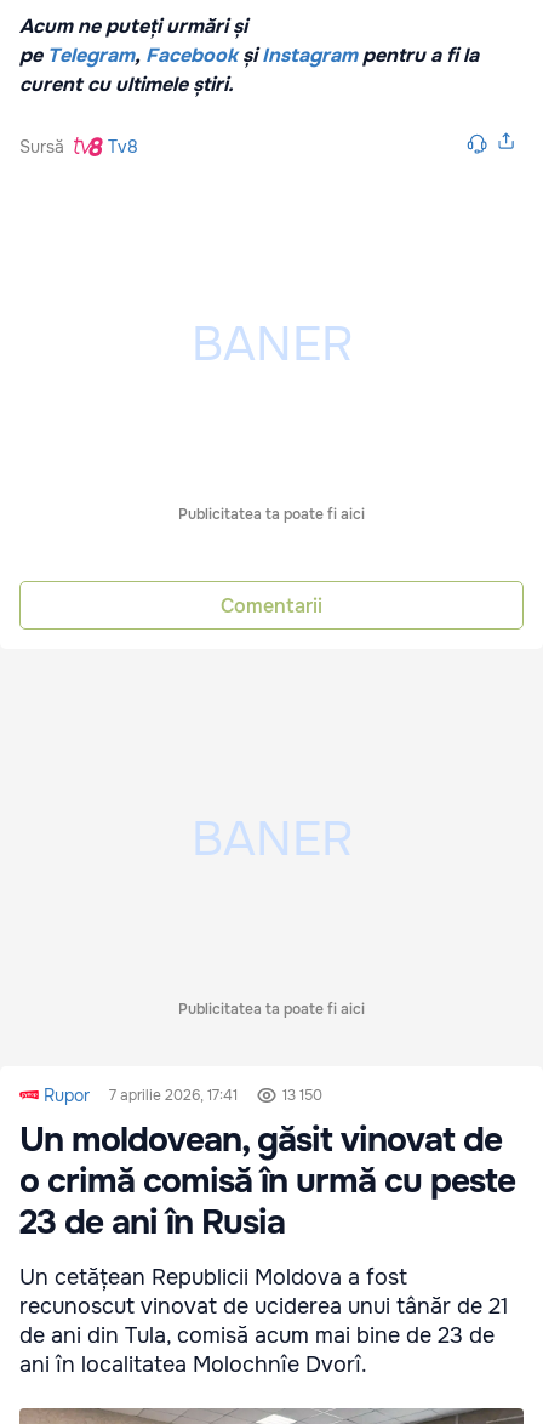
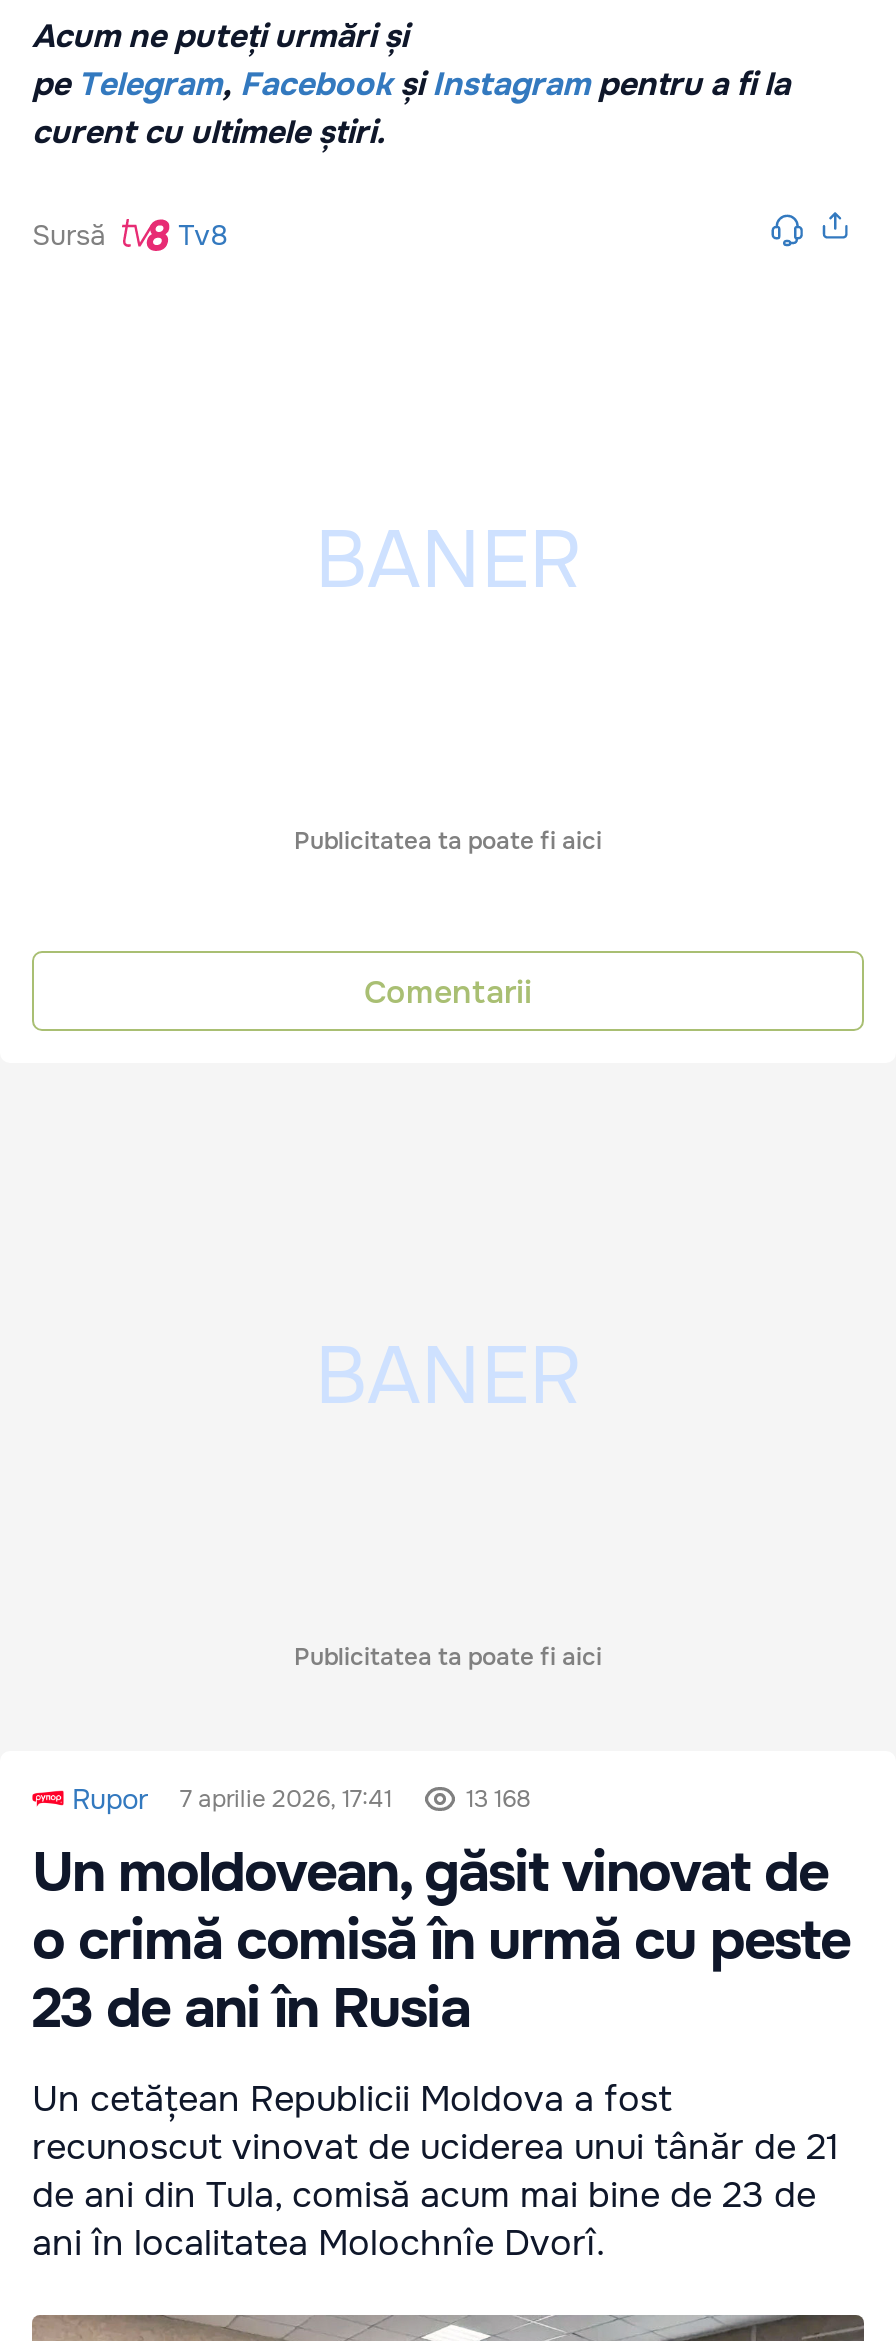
- 13 150
+ 13 168
